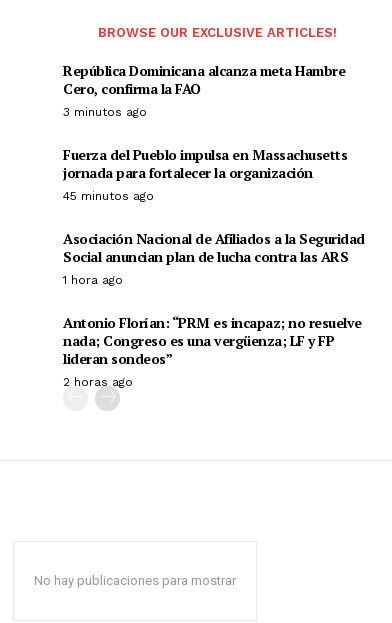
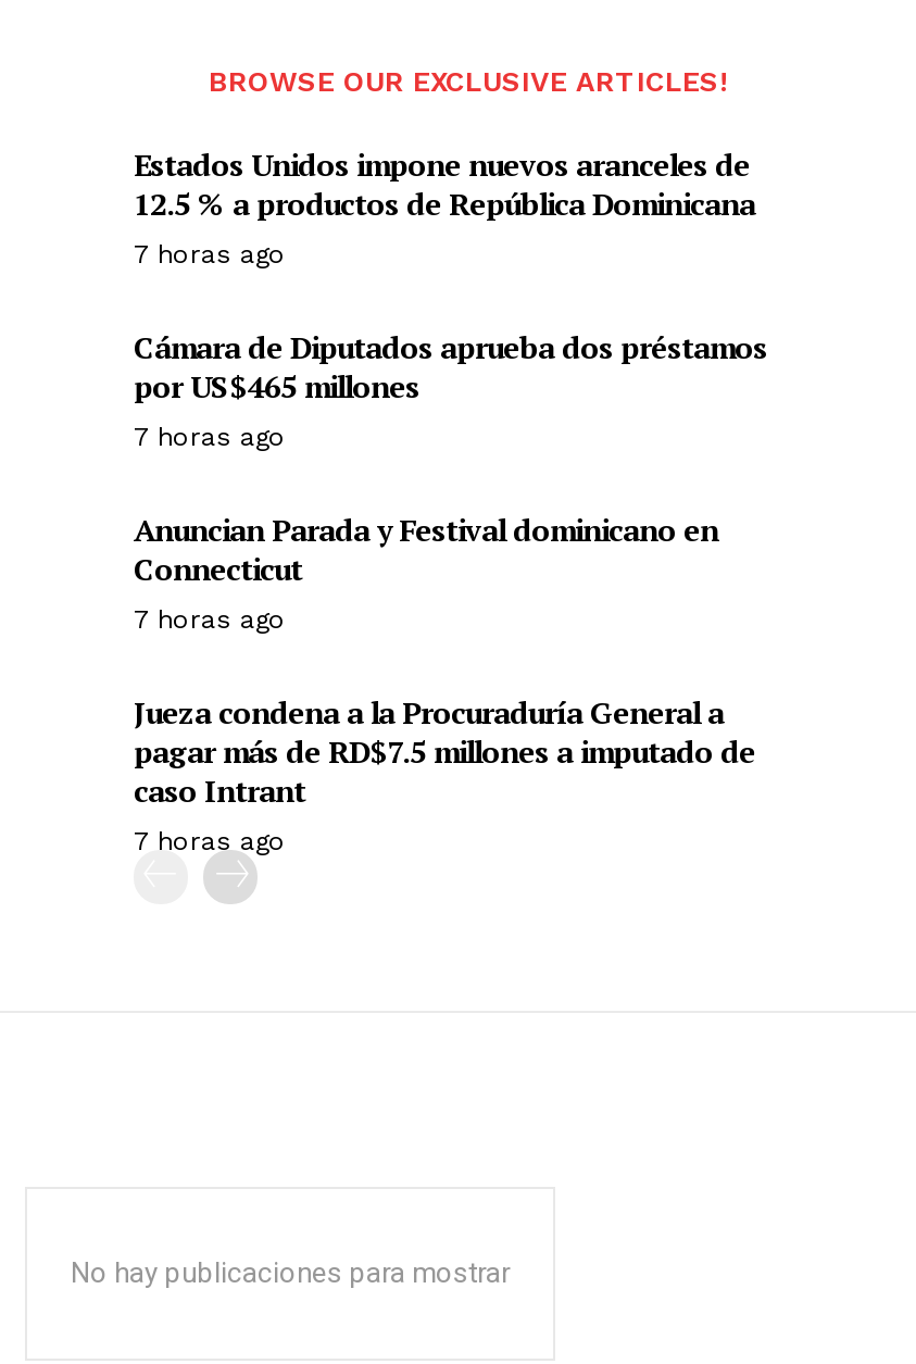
- República Dominicana alcanza meta Hambre
- Cero, confirma la FAO
- 3 minutos ago
+ Estados Unidos impone nuevos aranceles de
+ 12.5 % a productos de República Dominicana
+ 7 horas ago

- Fuerza del Pueblo impulsa en Massachusetts
- jornada para fortalecer la organización
- 45 minutos ago
+ Cámara de Diputados aprueba dos préstamos
+ por US$465 millones
+ 7 horas ago

- Asociación Nacional de Afiliados a la Seguridad
- Social anuncian plan de lucha contra las ARS
- 1 hora ago
+ Anuncian Parada y Festival dominicano en
+ Connecticut
+ 7 horas ago

- Antonio Florían: “PRM es incapaz; no resuelve
- nada; Congreso es una vergüenza; LF y FP
- lideran sondeos”
- 2 horas ago
+ Jueza condena a la Procuraduría General a
+ pagar más de RD$7.5 millones a imputado de
+ caso Intrant
+ 7 horas ago
